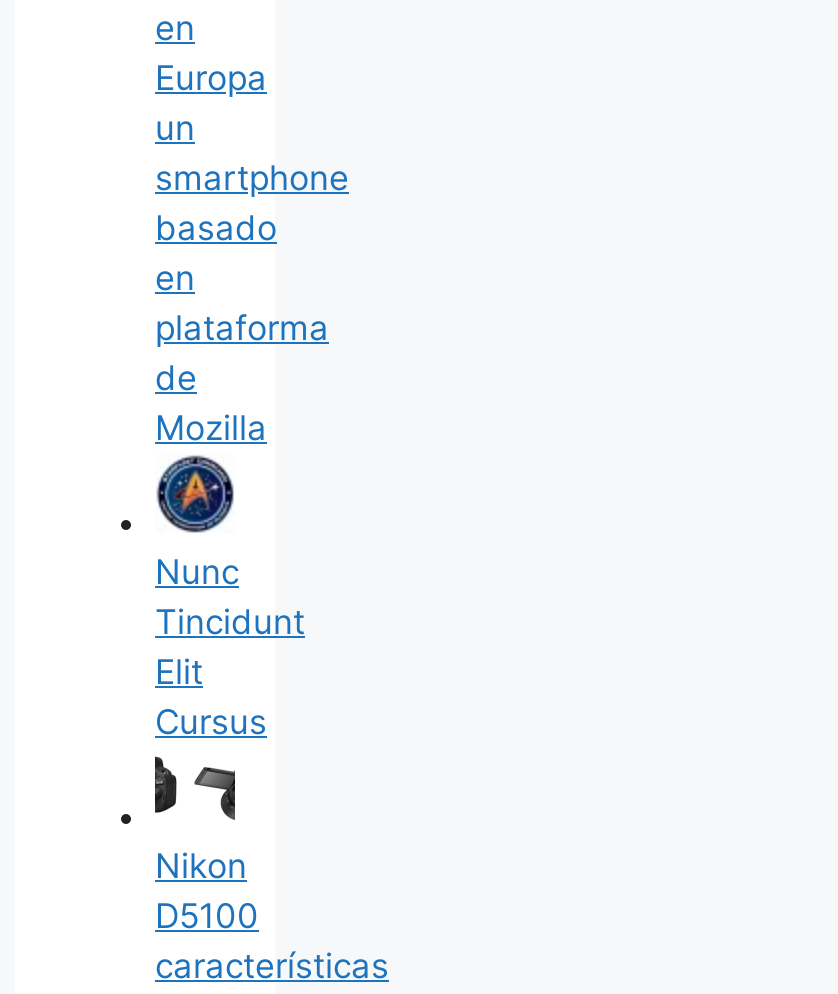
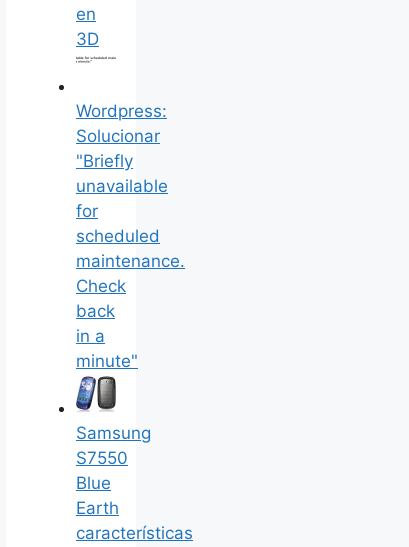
- Europa
- un
- smartphone
- basado
- en
- plataforma
- de
- Mozilla
+ 3D

- Nunc
- Tincidunt
- Elit
- Cursus
+ Wordpress:
+ Solucionar
+ "Briefly
+ unavailable
+ for
+ scheduled
+ maintenance.
+ Check
+ back
+ in a
+ minute"

- Nikon
- D5100
+ Samsung
+ S7550
+ Blue
+ Earth
